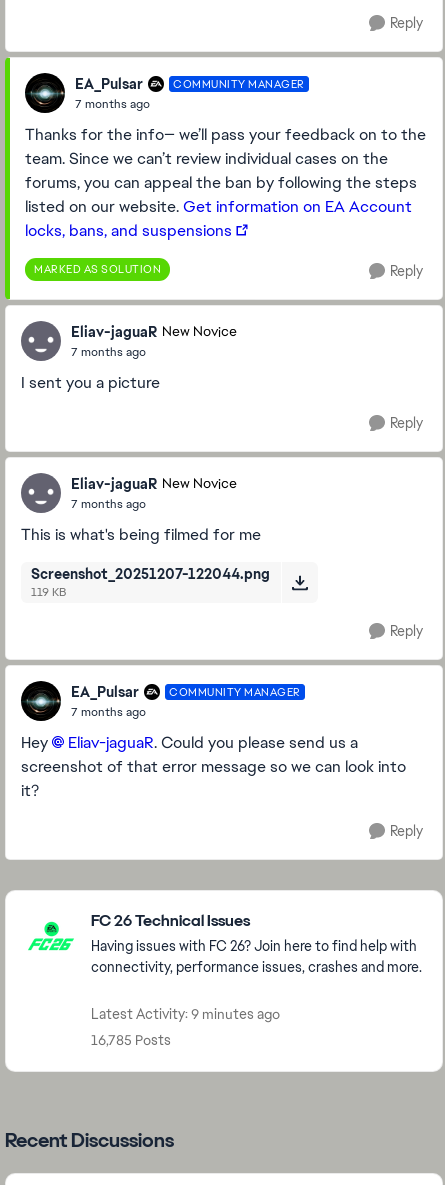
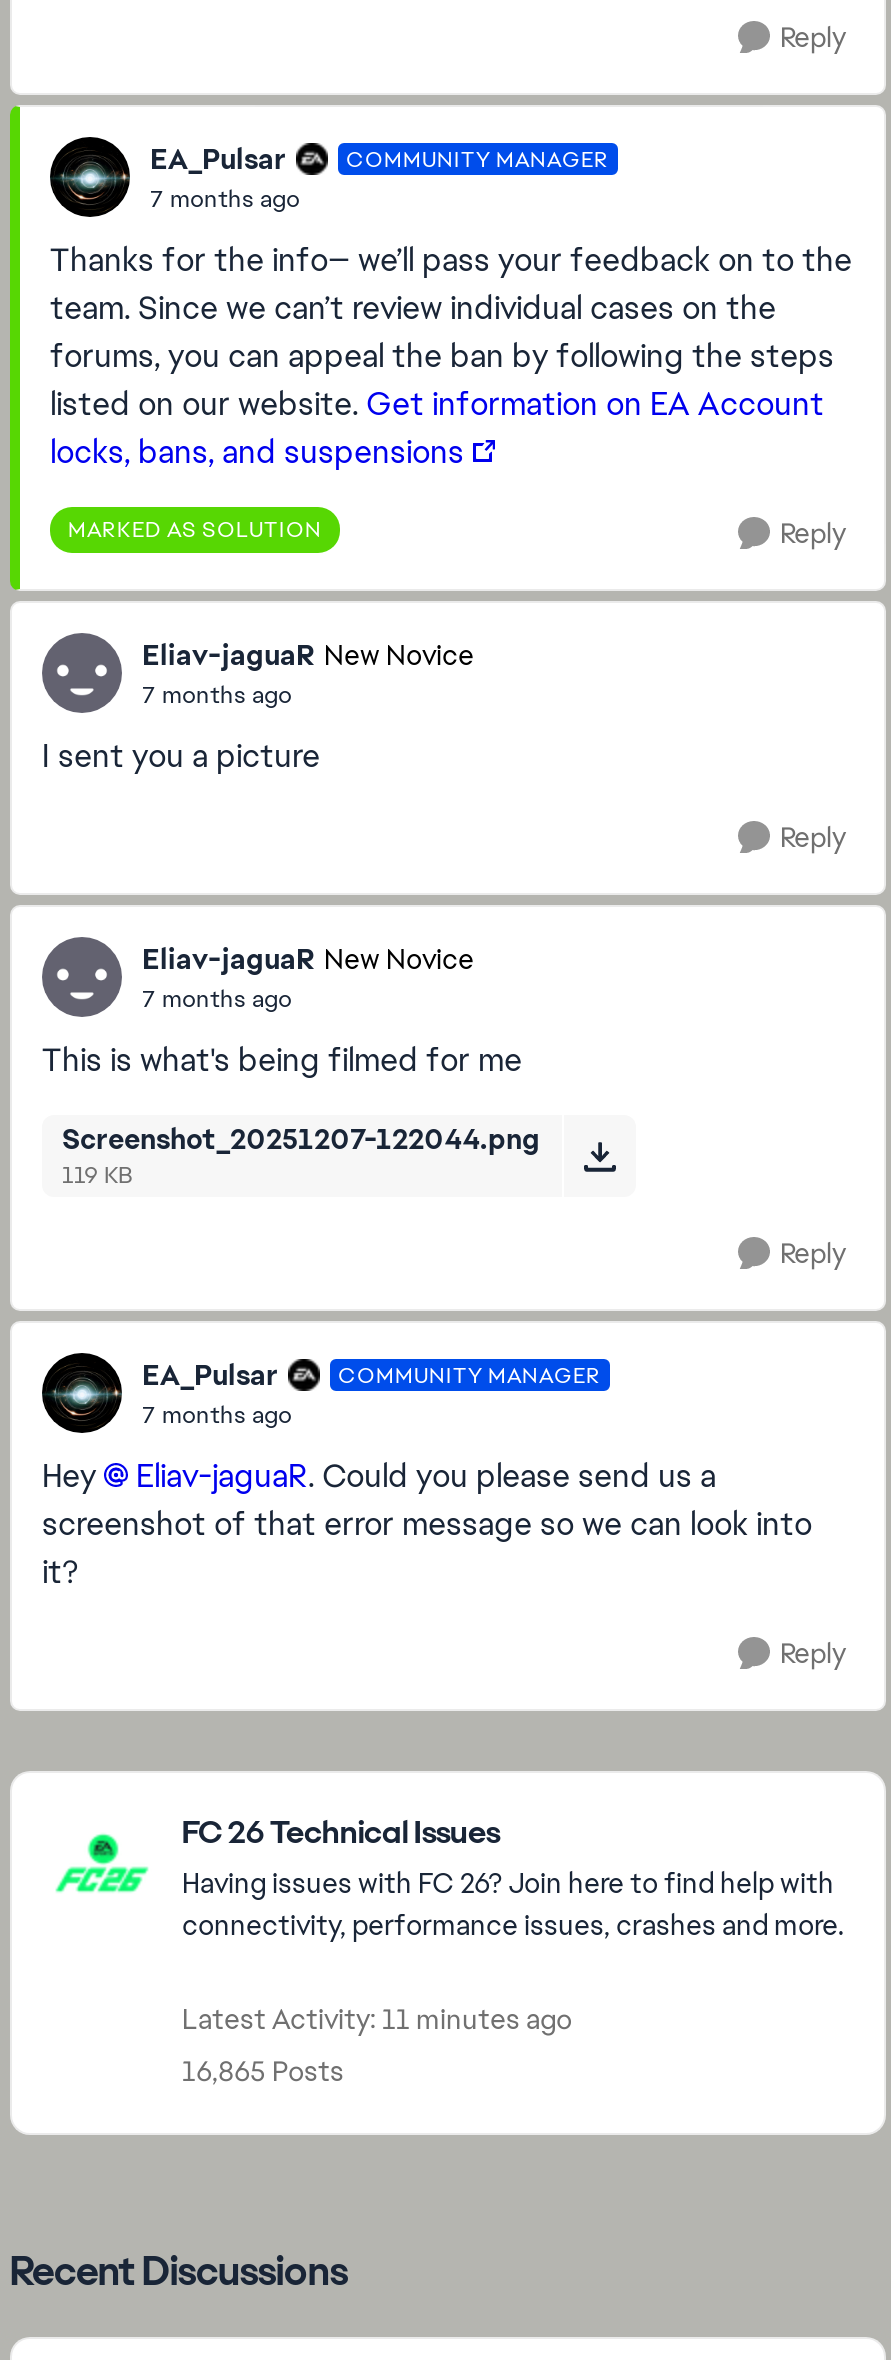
- Latest Activity: 9 minutes ago
+ Latest Activity: 11 minutes ago

- 16,785 Posts
+ 16,865 Posts
